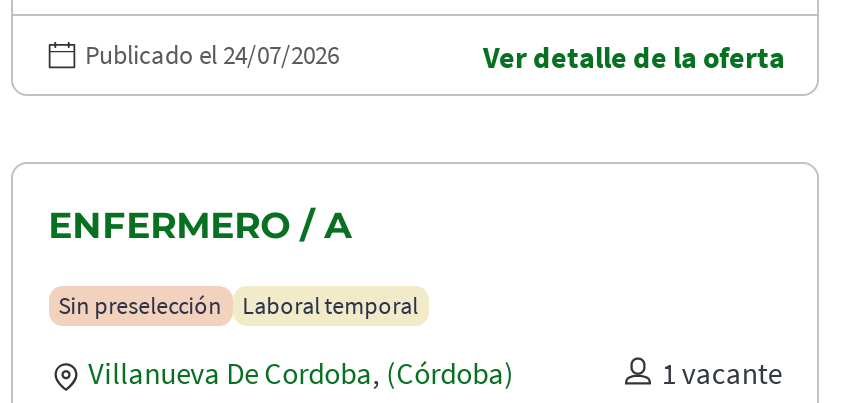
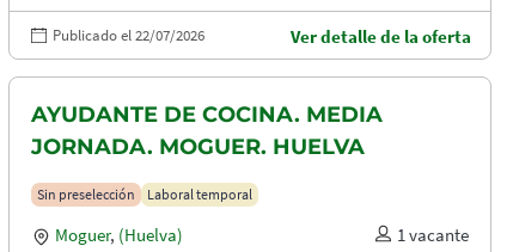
- Publicado el 24/07/2026
+ Publicado el 22/07/2026

- ENFERMERO / A
+ AYUDANTE DE COCINA. MEDIA
+ JORNADA. MOGUER. HUELVA

- Villanueva De Cordoba, (Córdoba)
+ Moguer, (Huelva)
